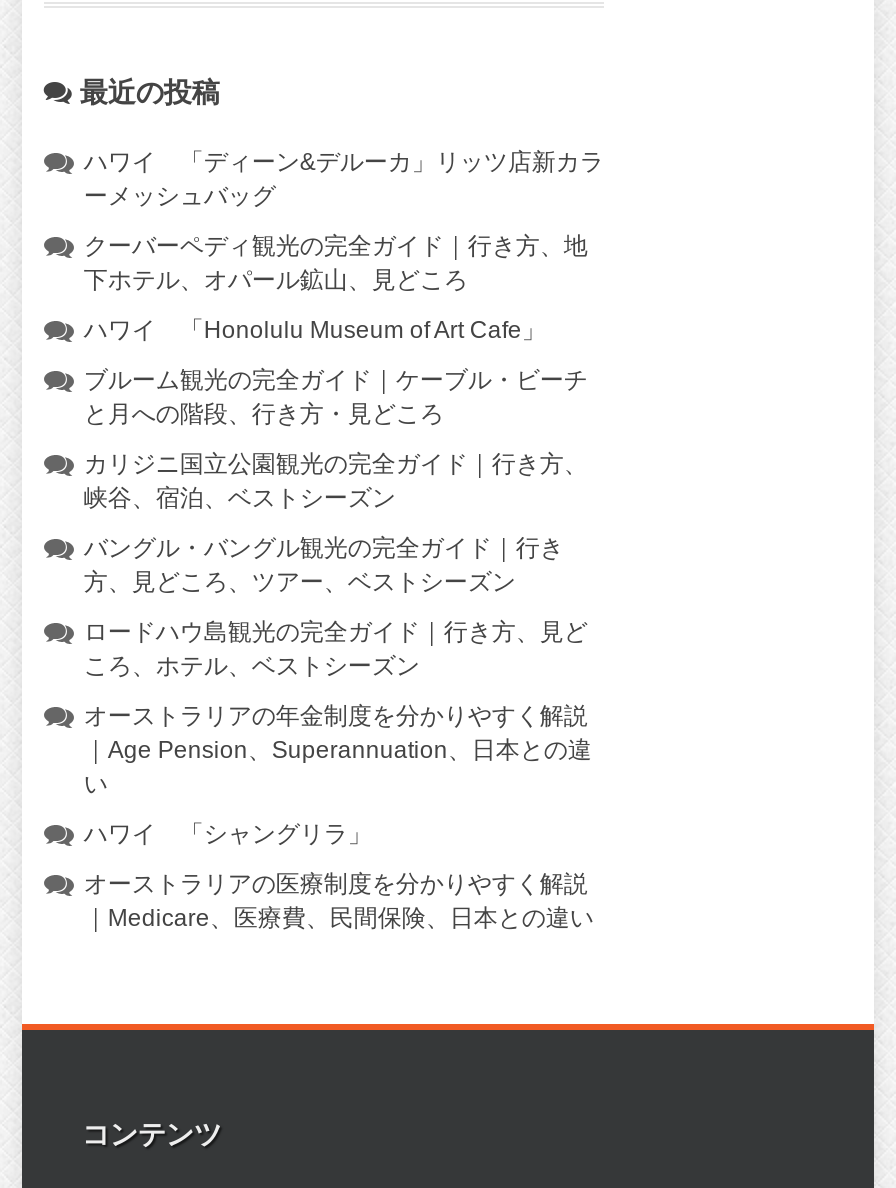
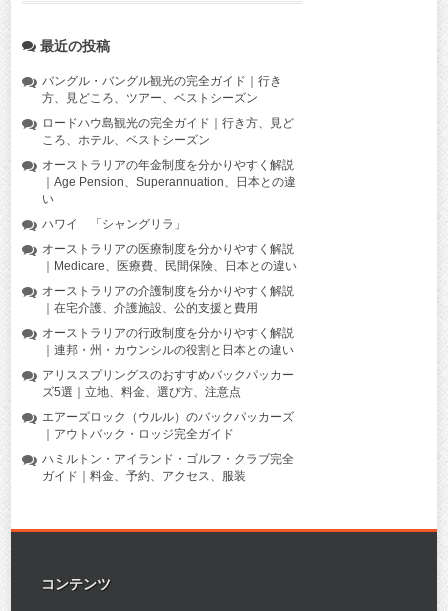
- ハワイ 「ディーン&デルーカ」リッツ店新カラ
- ーメッシュバッグ
- クーバーペディ観光の完全ガイド｜行き方、地
- 下ホテル、オパール鉱山、見どころ
- ハワイ 「Honolulu Museum of Art Cafe」
- ブルーム観光の完全ガイド｜ケーブル・ビーチ
- と月への階段、行き方・見どころ
- カリジニ国立公園観光の完全ガイド｜行き方、
- 峡谷、宿泊、ベストシーズン

moved up: バングル・バングル観光の完全ガイド｜行き | 方、見どころ、ツアー、ベストシーズン | ロードハウ島観光の完全ガイド｜行き方、見ど | ... | オーストラリアの医療制度を分かりやすく解説 | ｜Medicare、医療費、民間保険、日本との違い

+ オーストラリアの介護制度を分かりやすく解説
+ ｜在宅介護、介護施設、公的支援と費用
+ オーストラリアの行政制度を分かりやすく解説
+ ｜連邦・州・カウンシルの役割と日本との違い
+ アリススプリングスのおすすめバックパッカー
+ ズ5選｜立地、料金、選び方、注意点
+ エアーズロック（ウルル）のバックパッカーズ
+ ｜アウトバック・ロッジ完全ガイド
+ ハミルトン・アイランド・ゴルフ・クラブ完全
+ ガイド｜料金、予約、アクセス、服装
